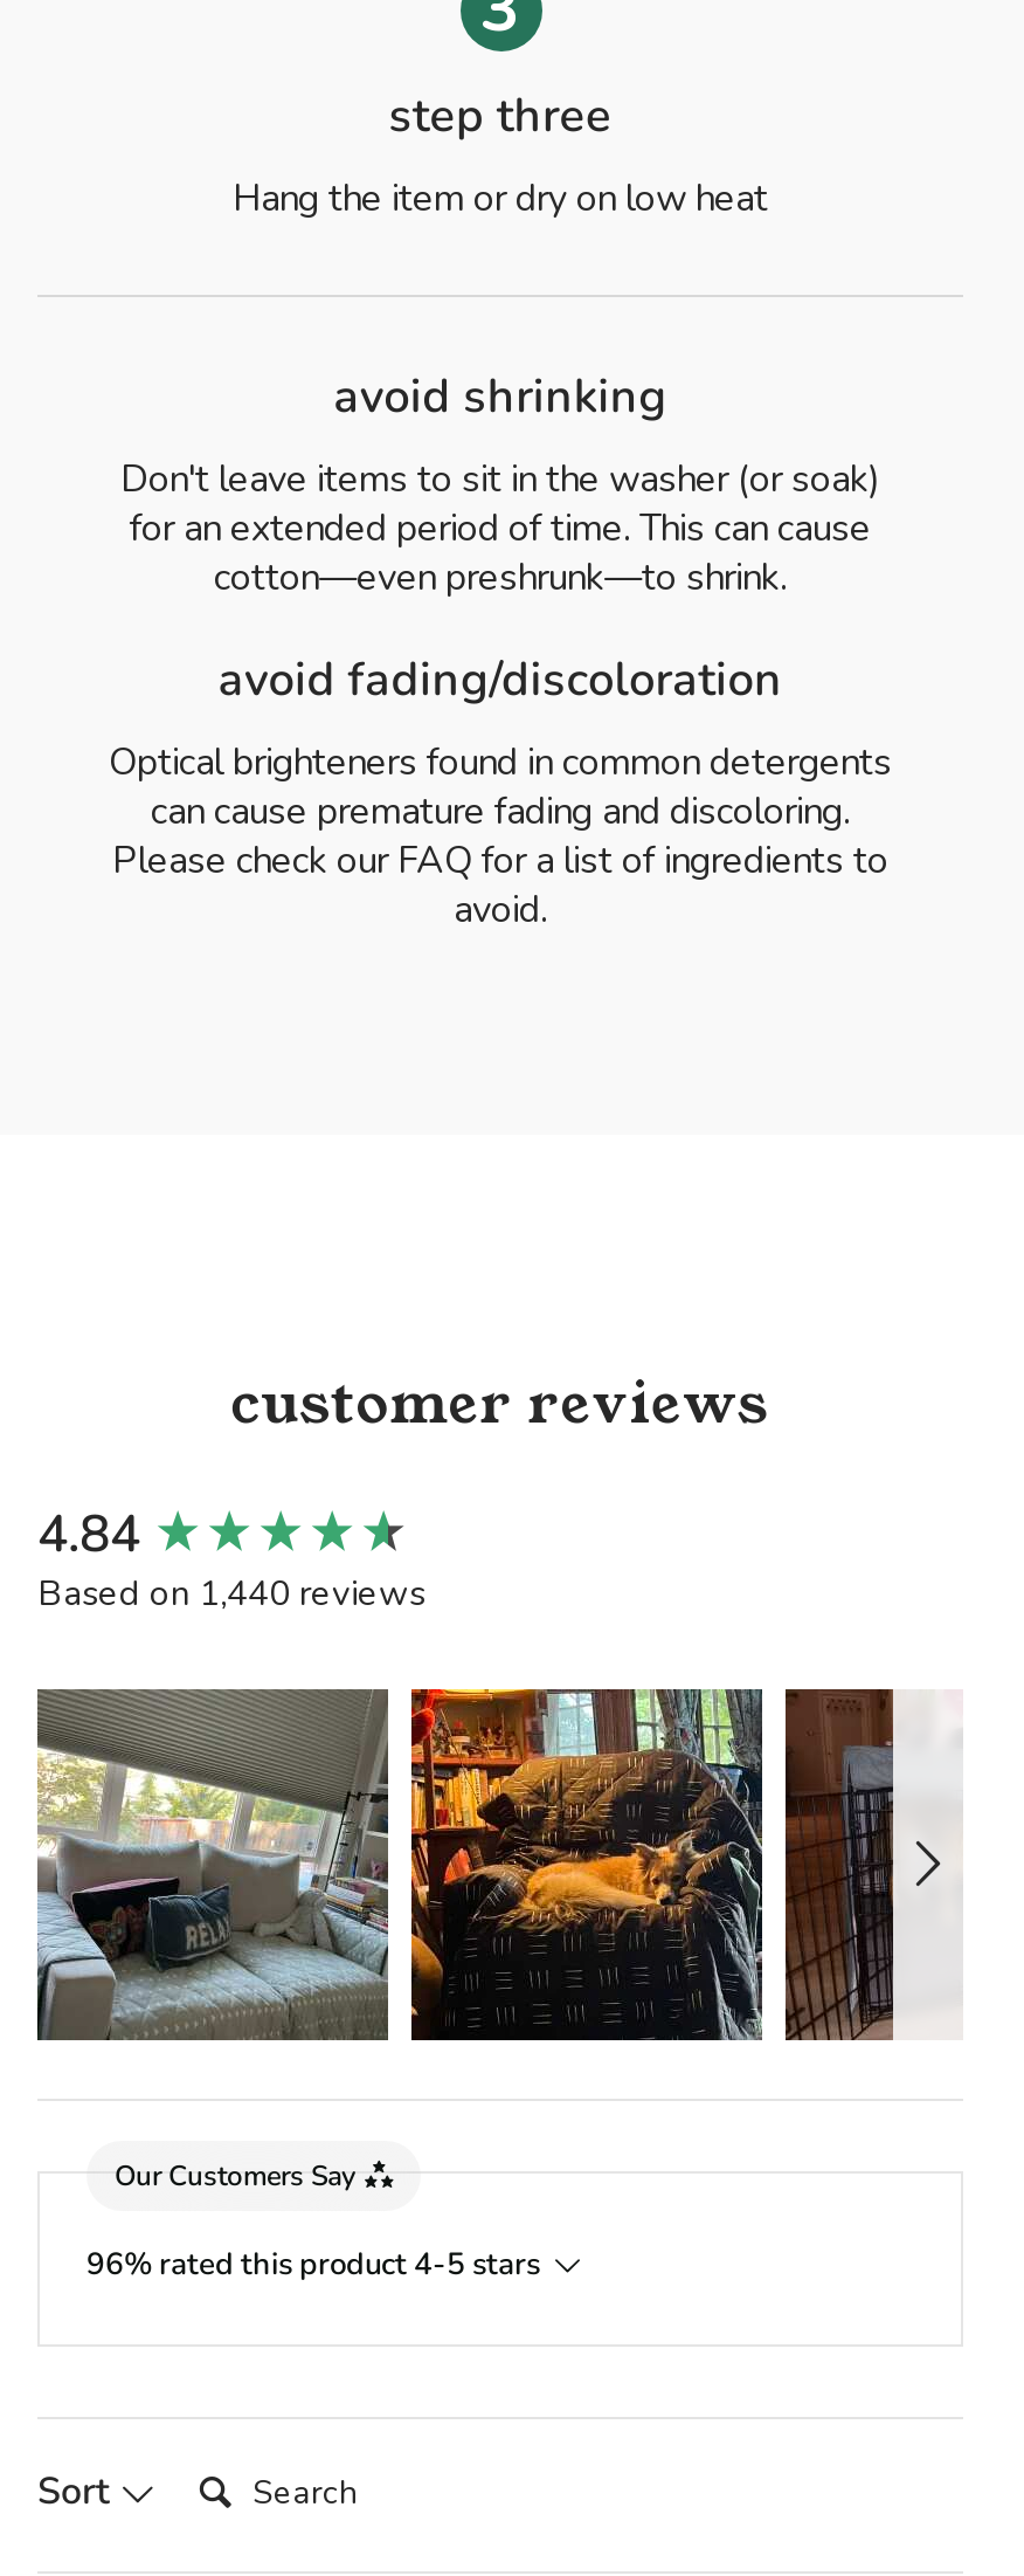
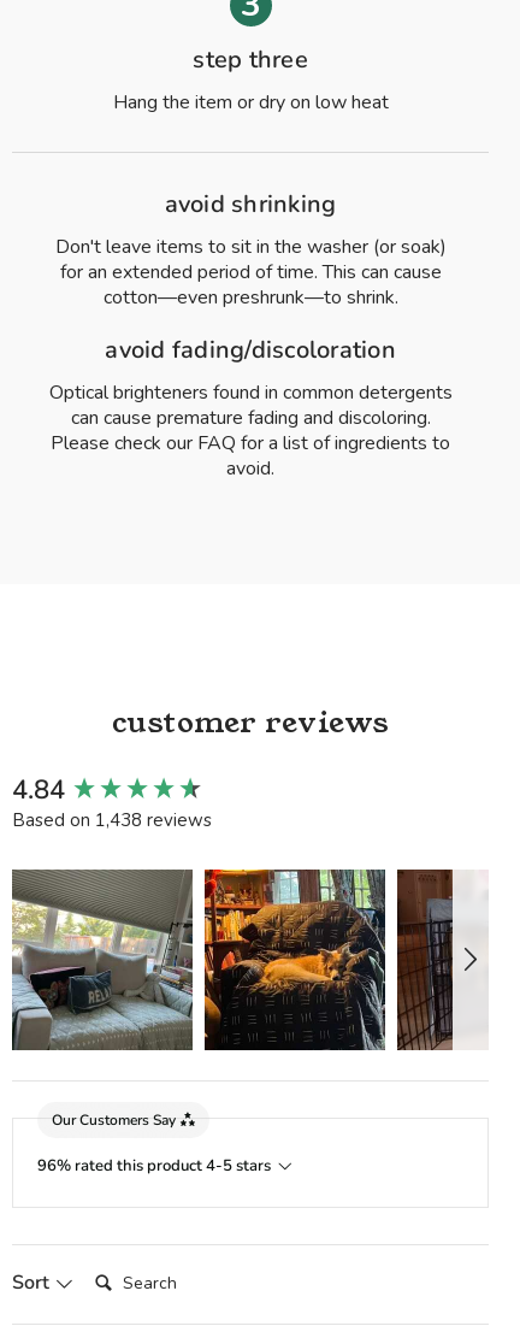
- Based on 1,440 reviews
+ Based on 1,438 reviews
